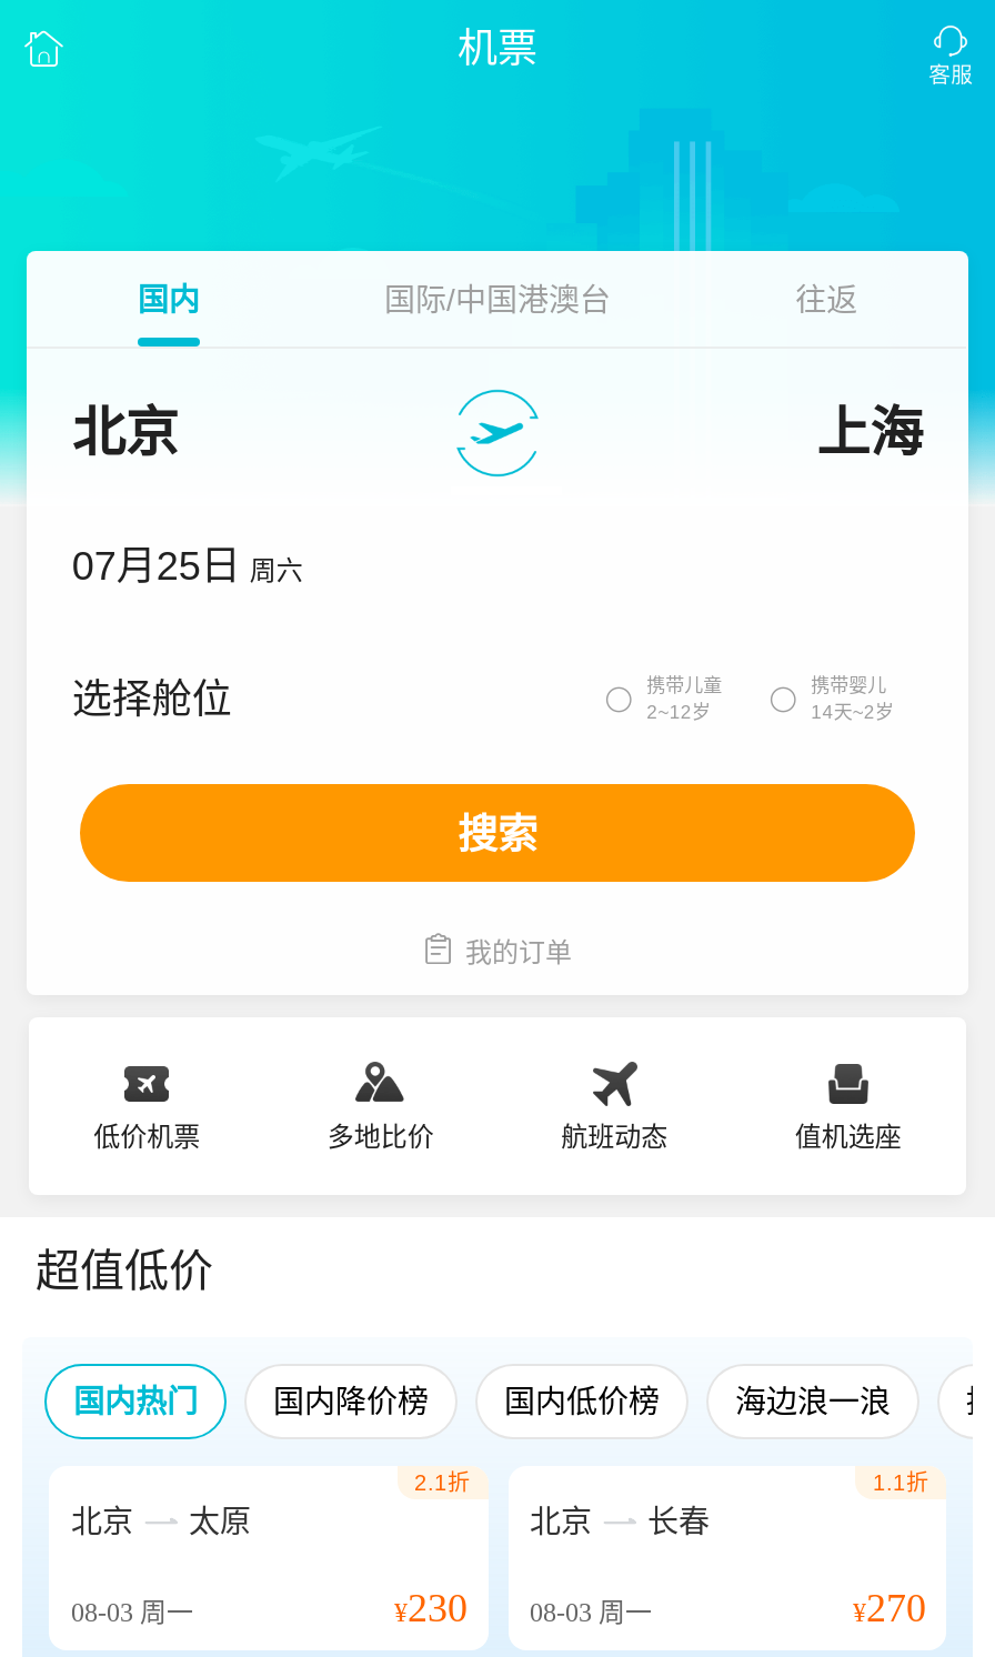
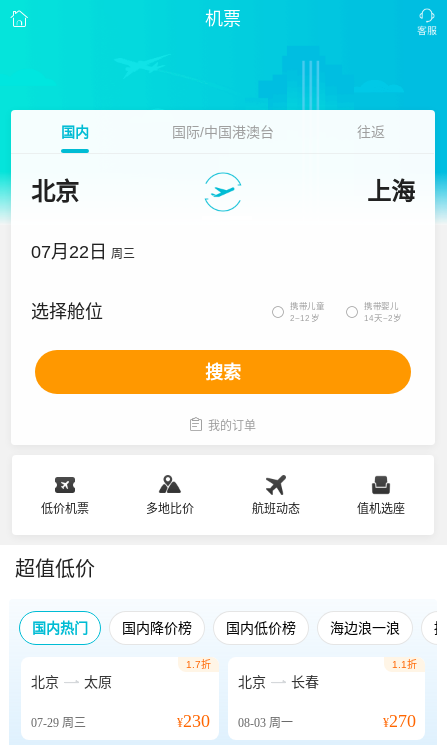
- 07月25日 周六
+ 07月22日 周三

- 2.1折
+ 1.7折

- 08-03周一
+ 07-29周三
